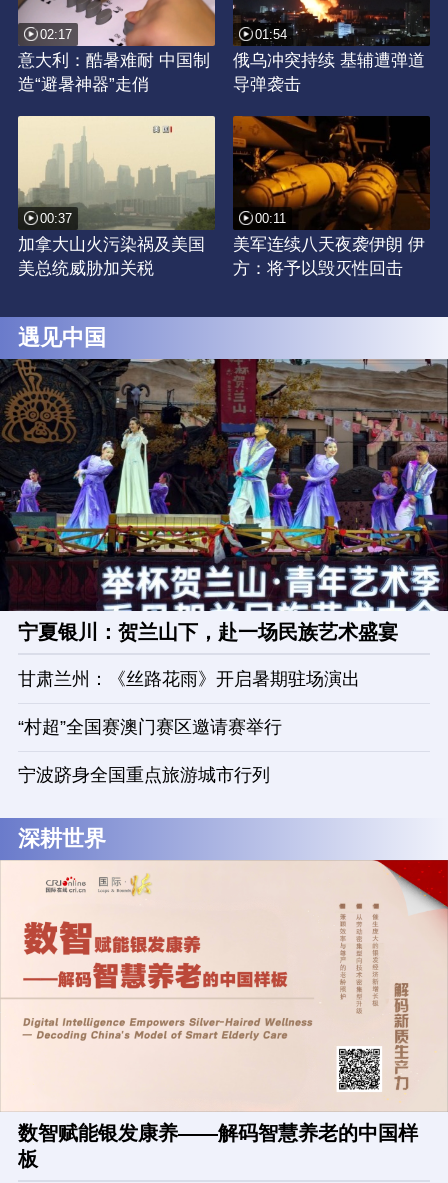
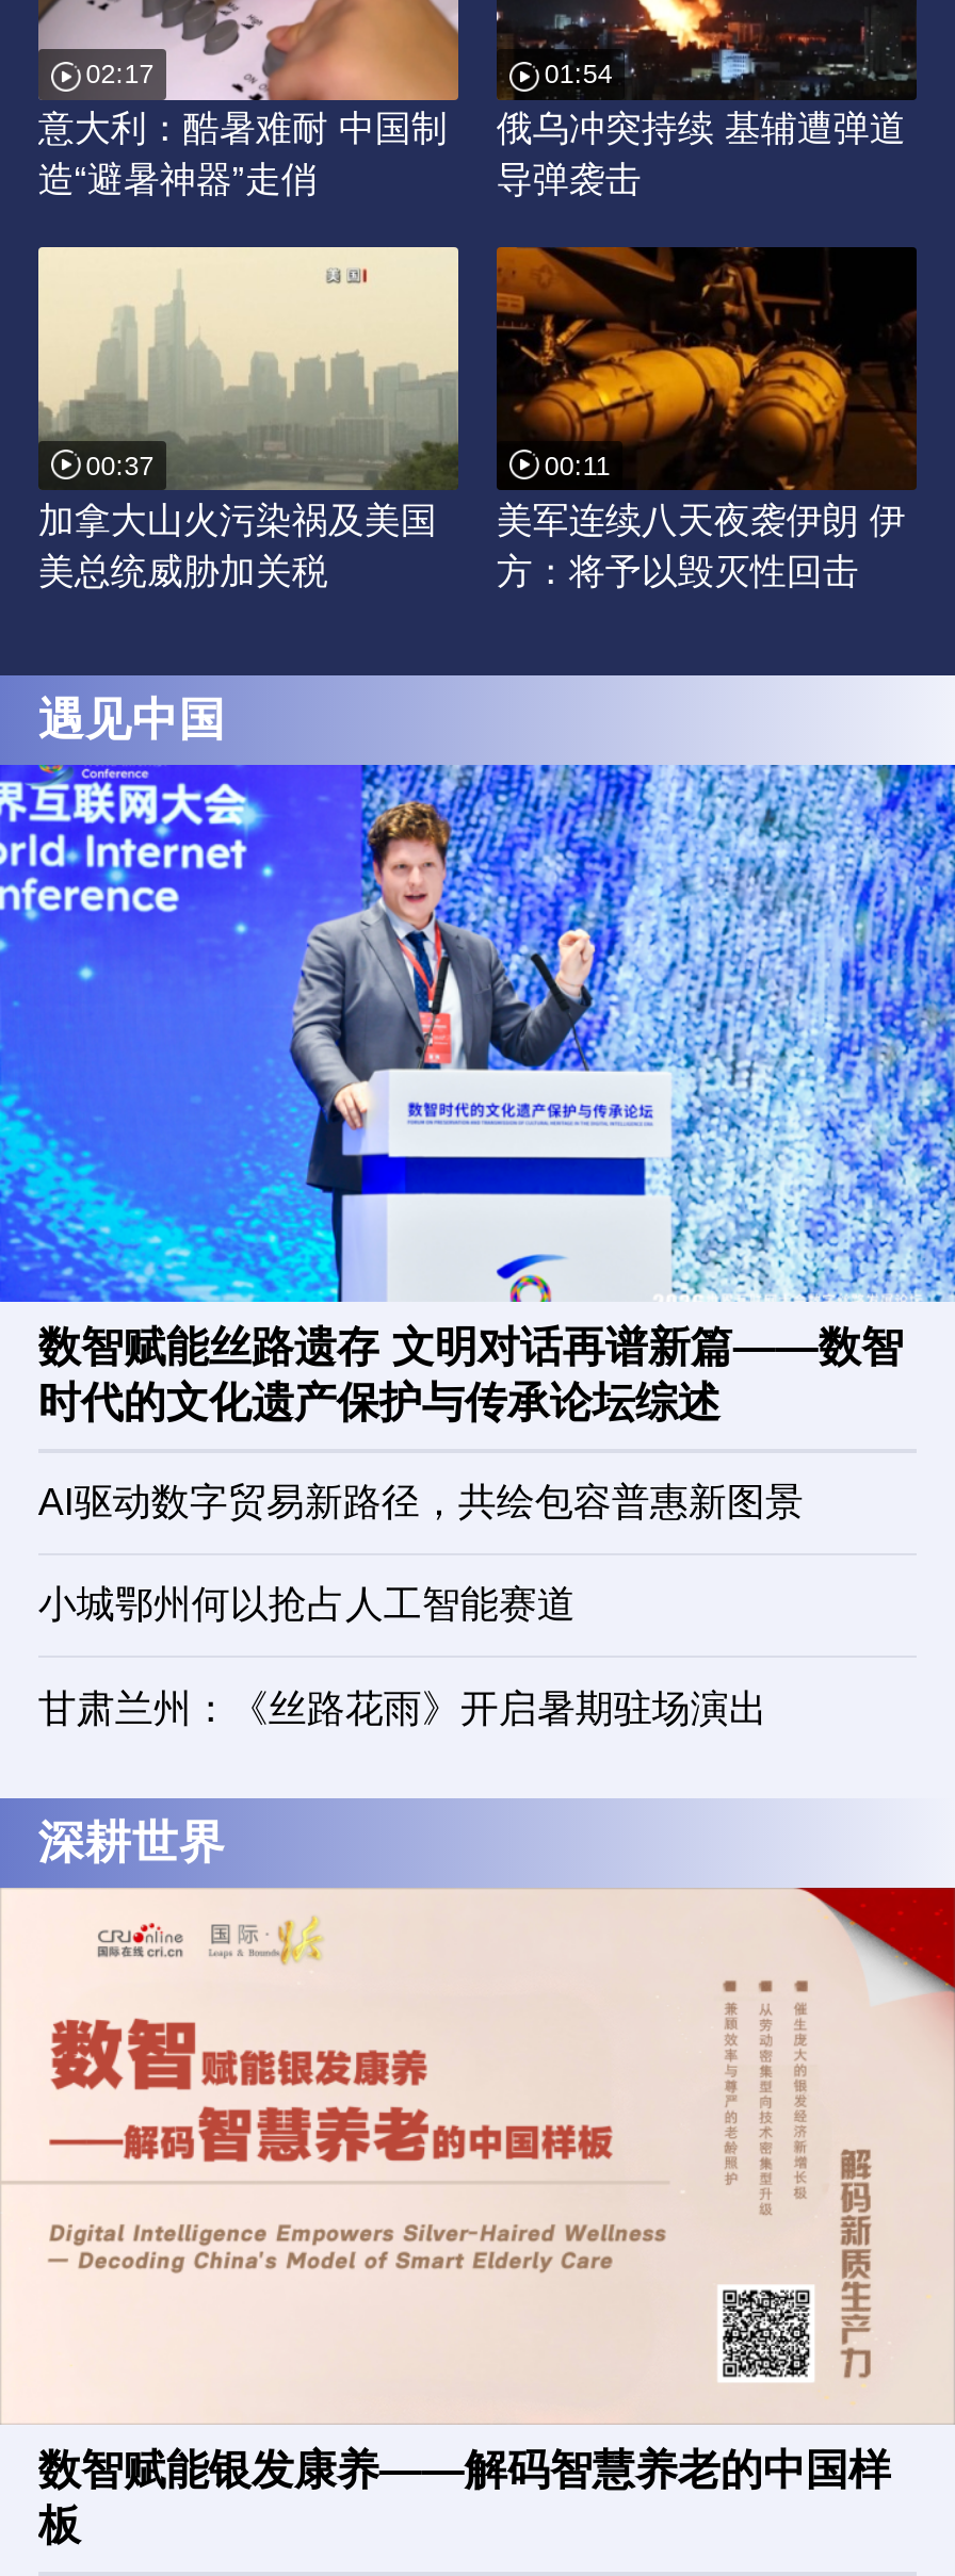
- [image]
- 宁夏银川：贺兰山下，赴一场民族艺术盛宴
+ [image]
+ 数智赋能丝路遗存 文明对话再谱新篇——数智
+ 时代的文化遗产保护与传承论坛综述
+ AI驱动数字贸易新路径，共绘包容普惠新图景
+ 小城鄂州何以抢占人工智能赛道

moved down: 甘肃兰州：《丝路花雨》开启暑期驻场演出

- “村超”全国赛澳门赛区邀请赛举行
- 宁波跻身全国重点旅游城市行列
